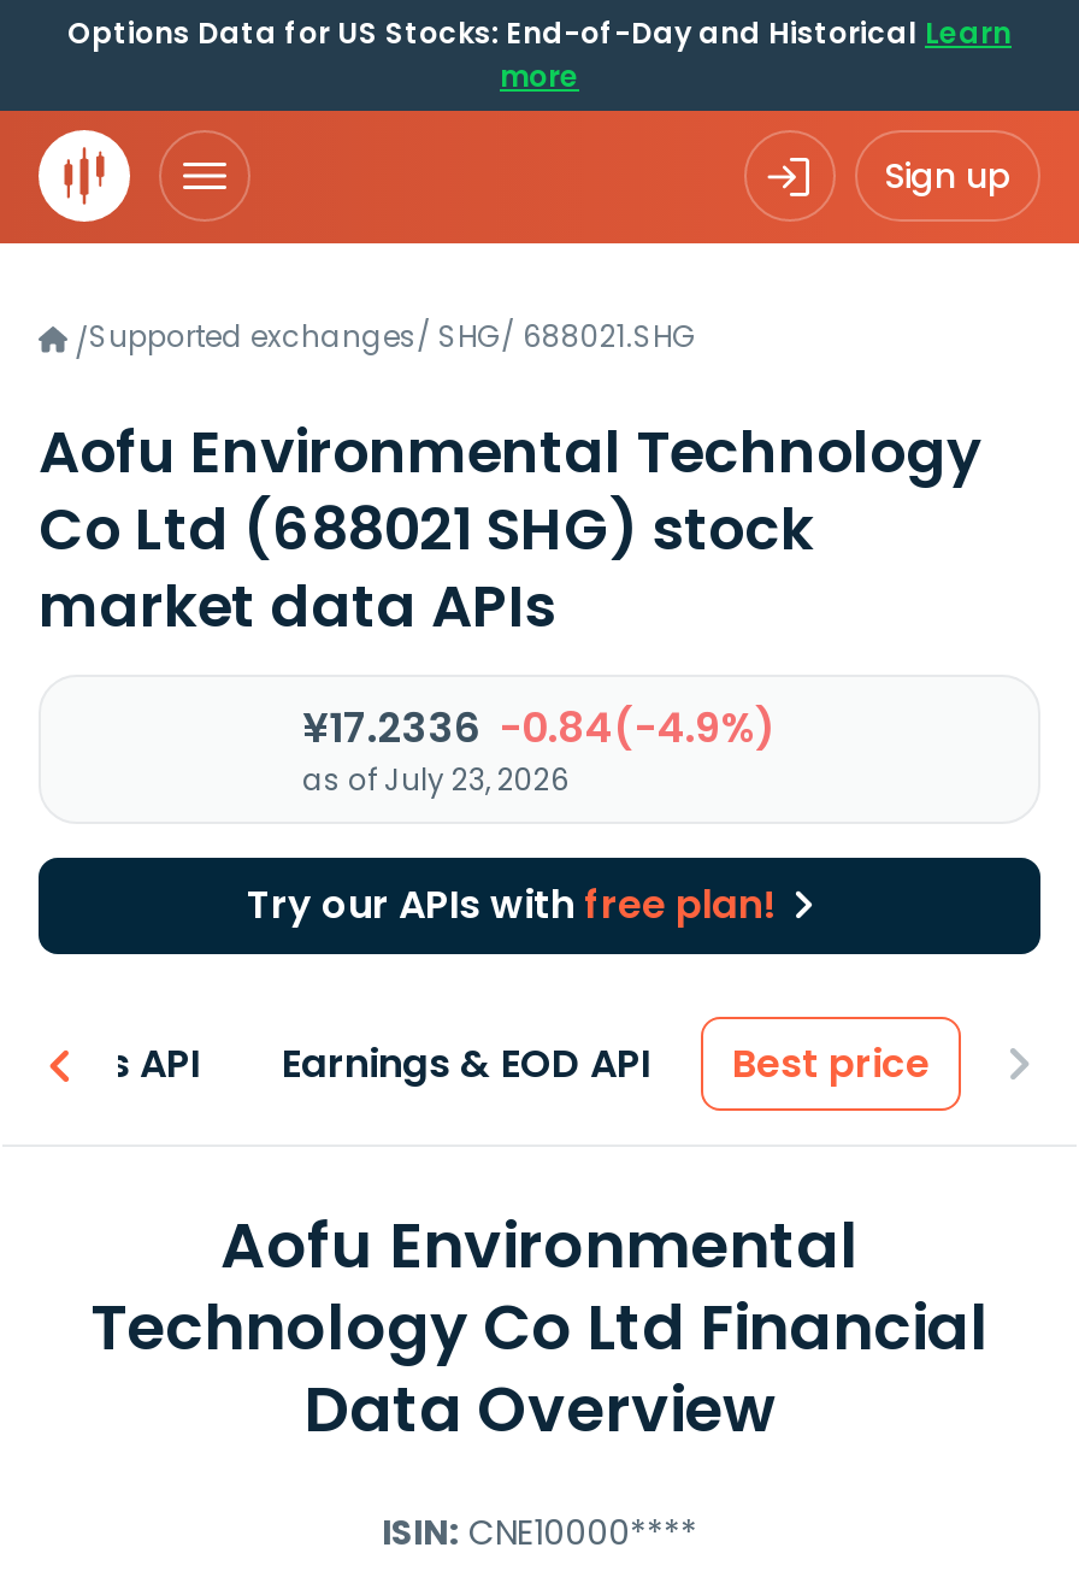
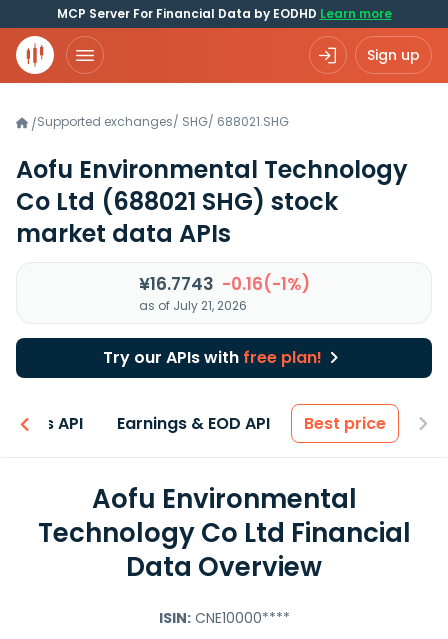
- Options Data for US Stocks: End-of-Day and Historical Learn
- more
+ MCP Server For Financial Data by EODHD Learn more

- ¥17.2336 -0.84(-4.9%)
+ ¥16.7743 -0.16(-1%)

- as of July 23, 2026
+ as of July 21, 2026
